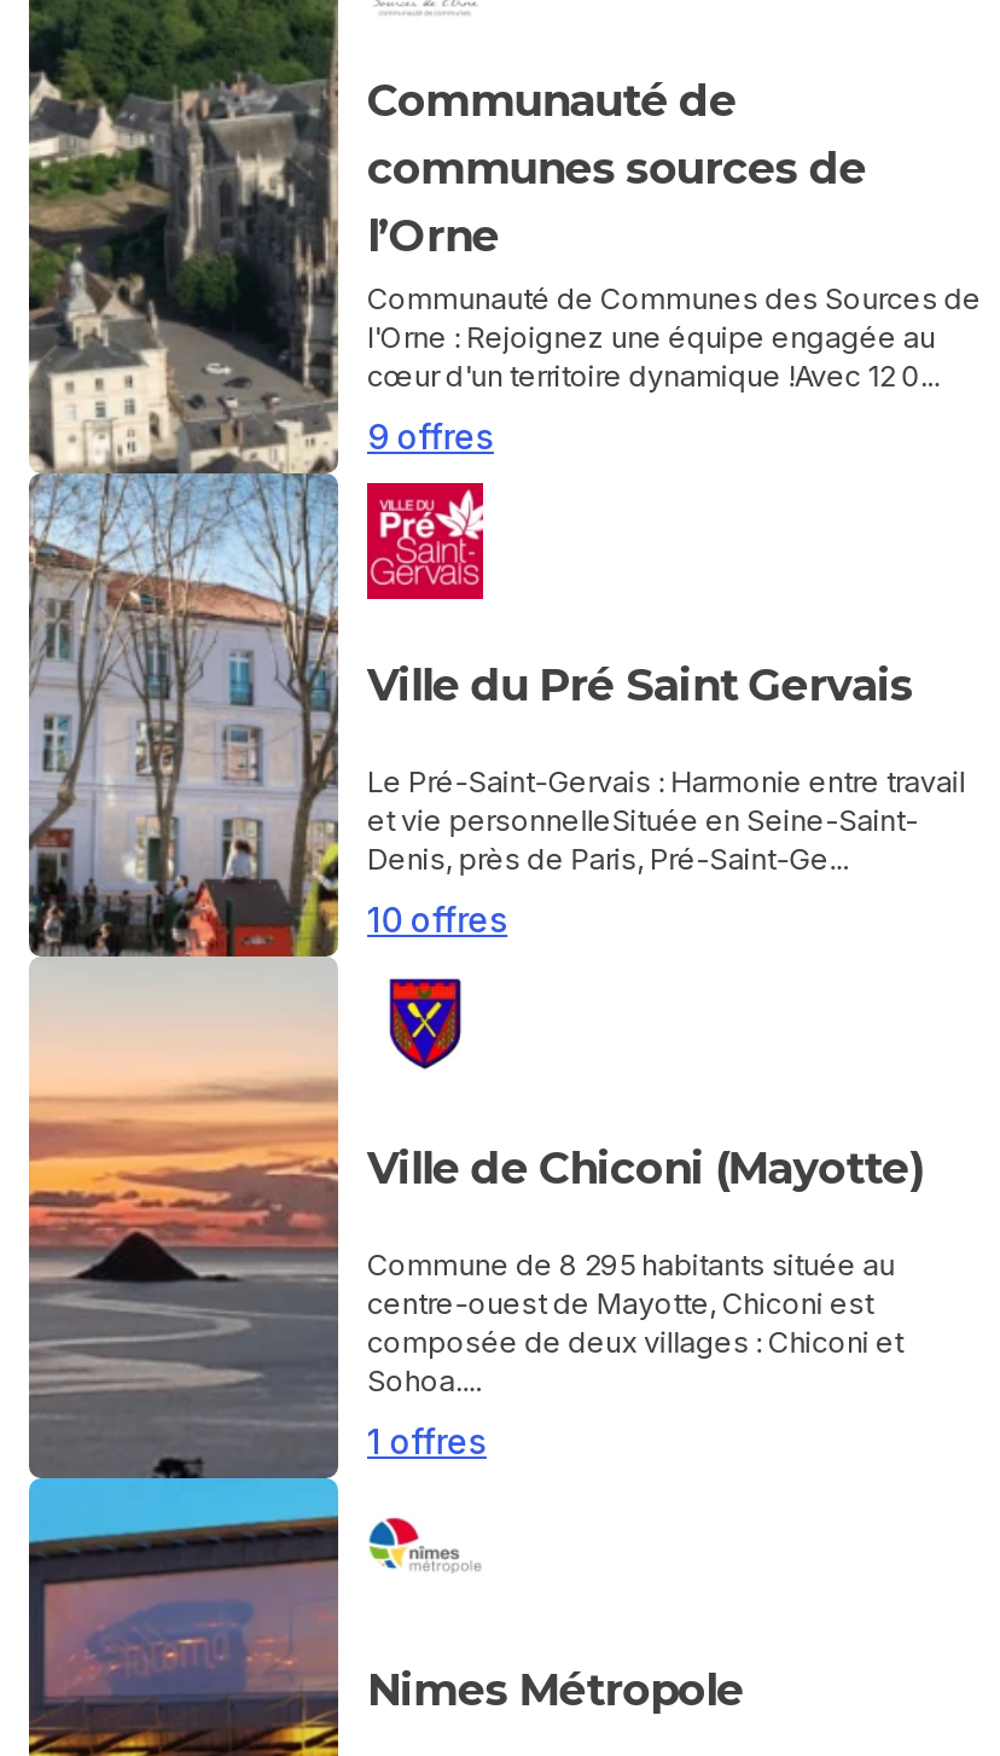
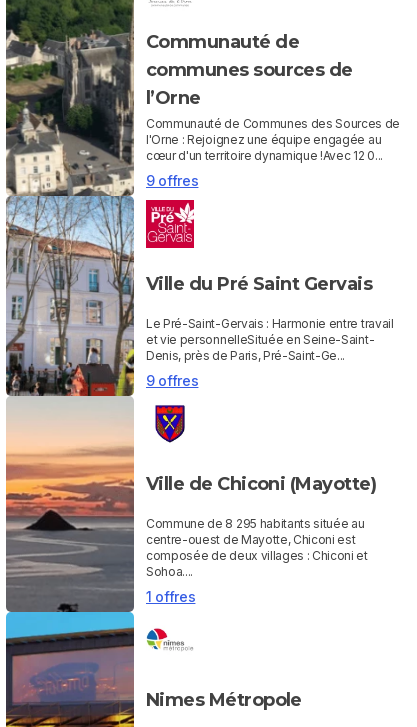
- 10 offres
+ 9 offres
